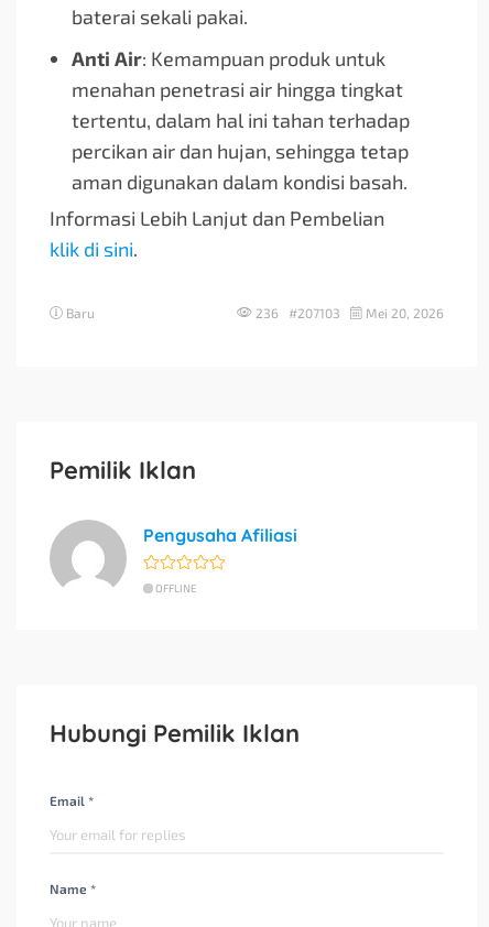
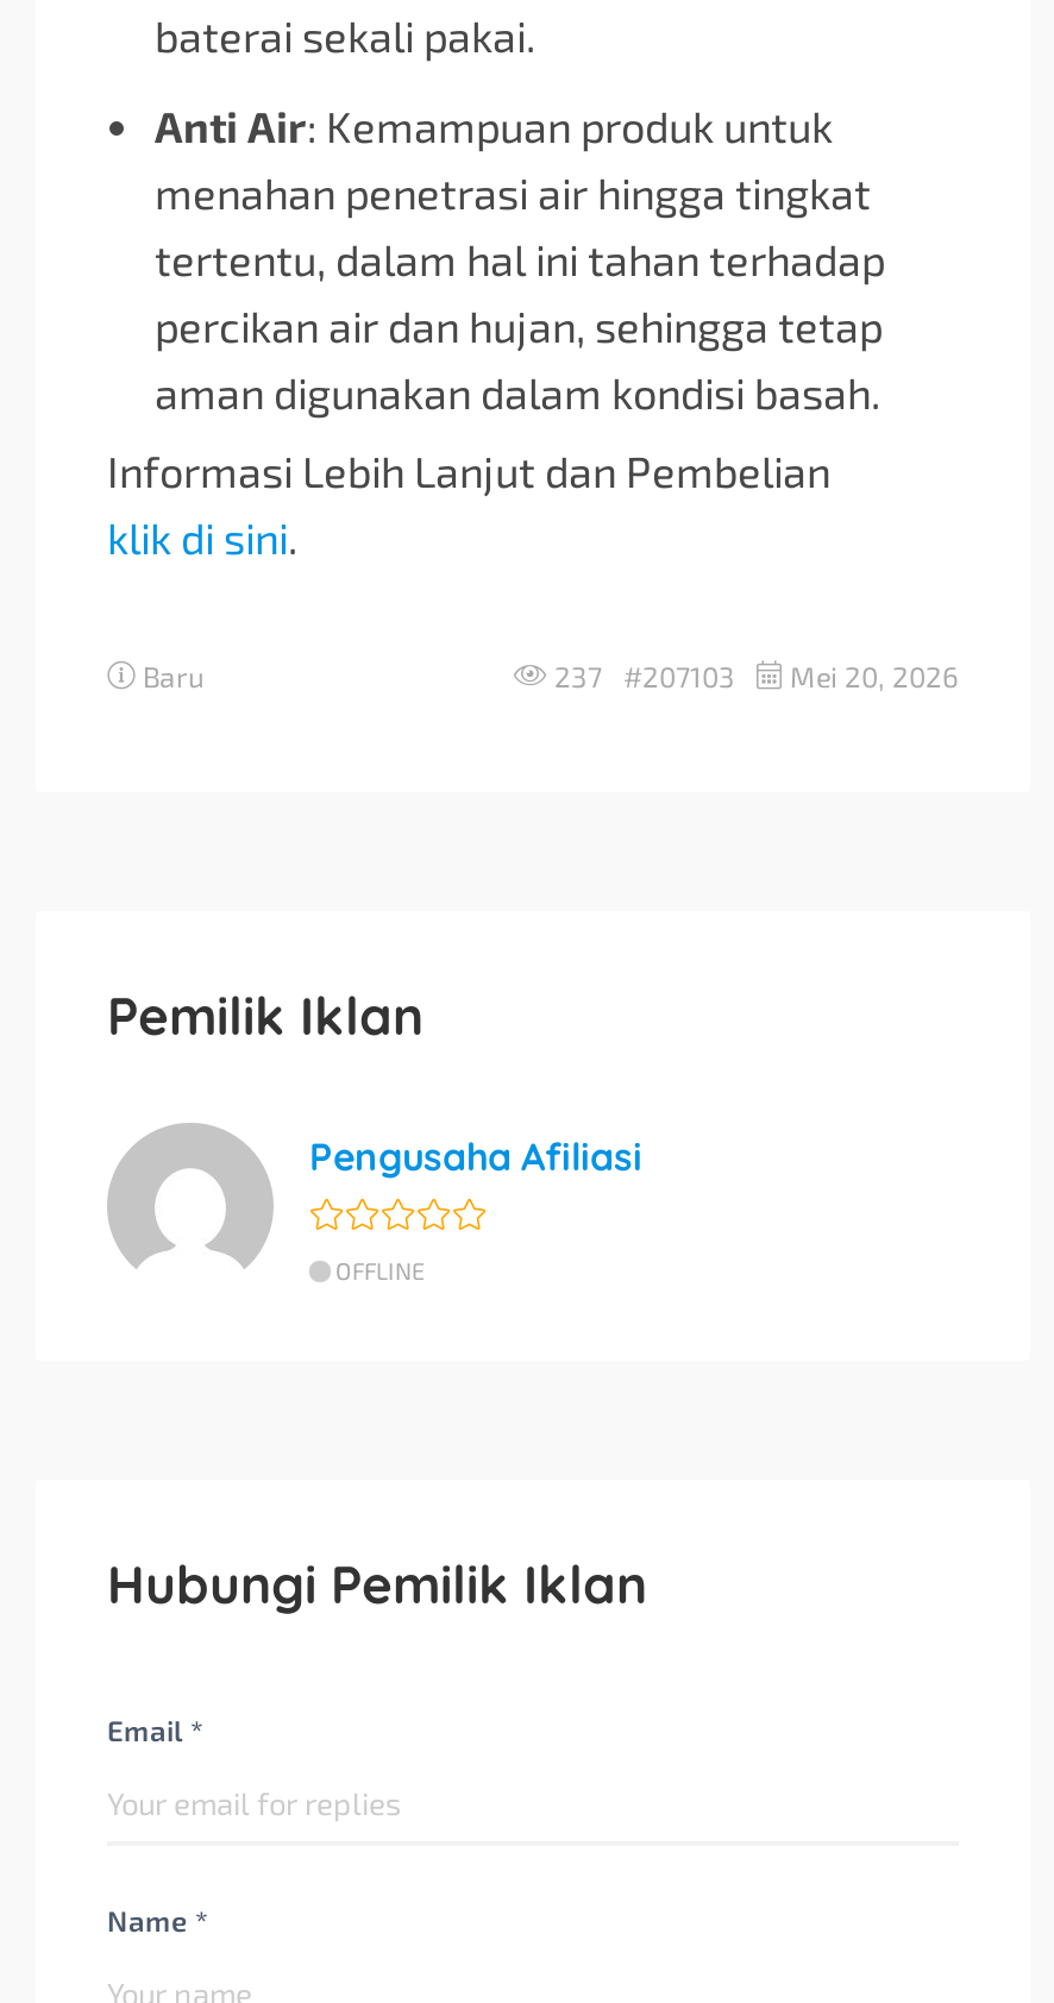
- 236 #207103 Mei 20, 2026
+ 237 #207103 Mei 20, 2026
